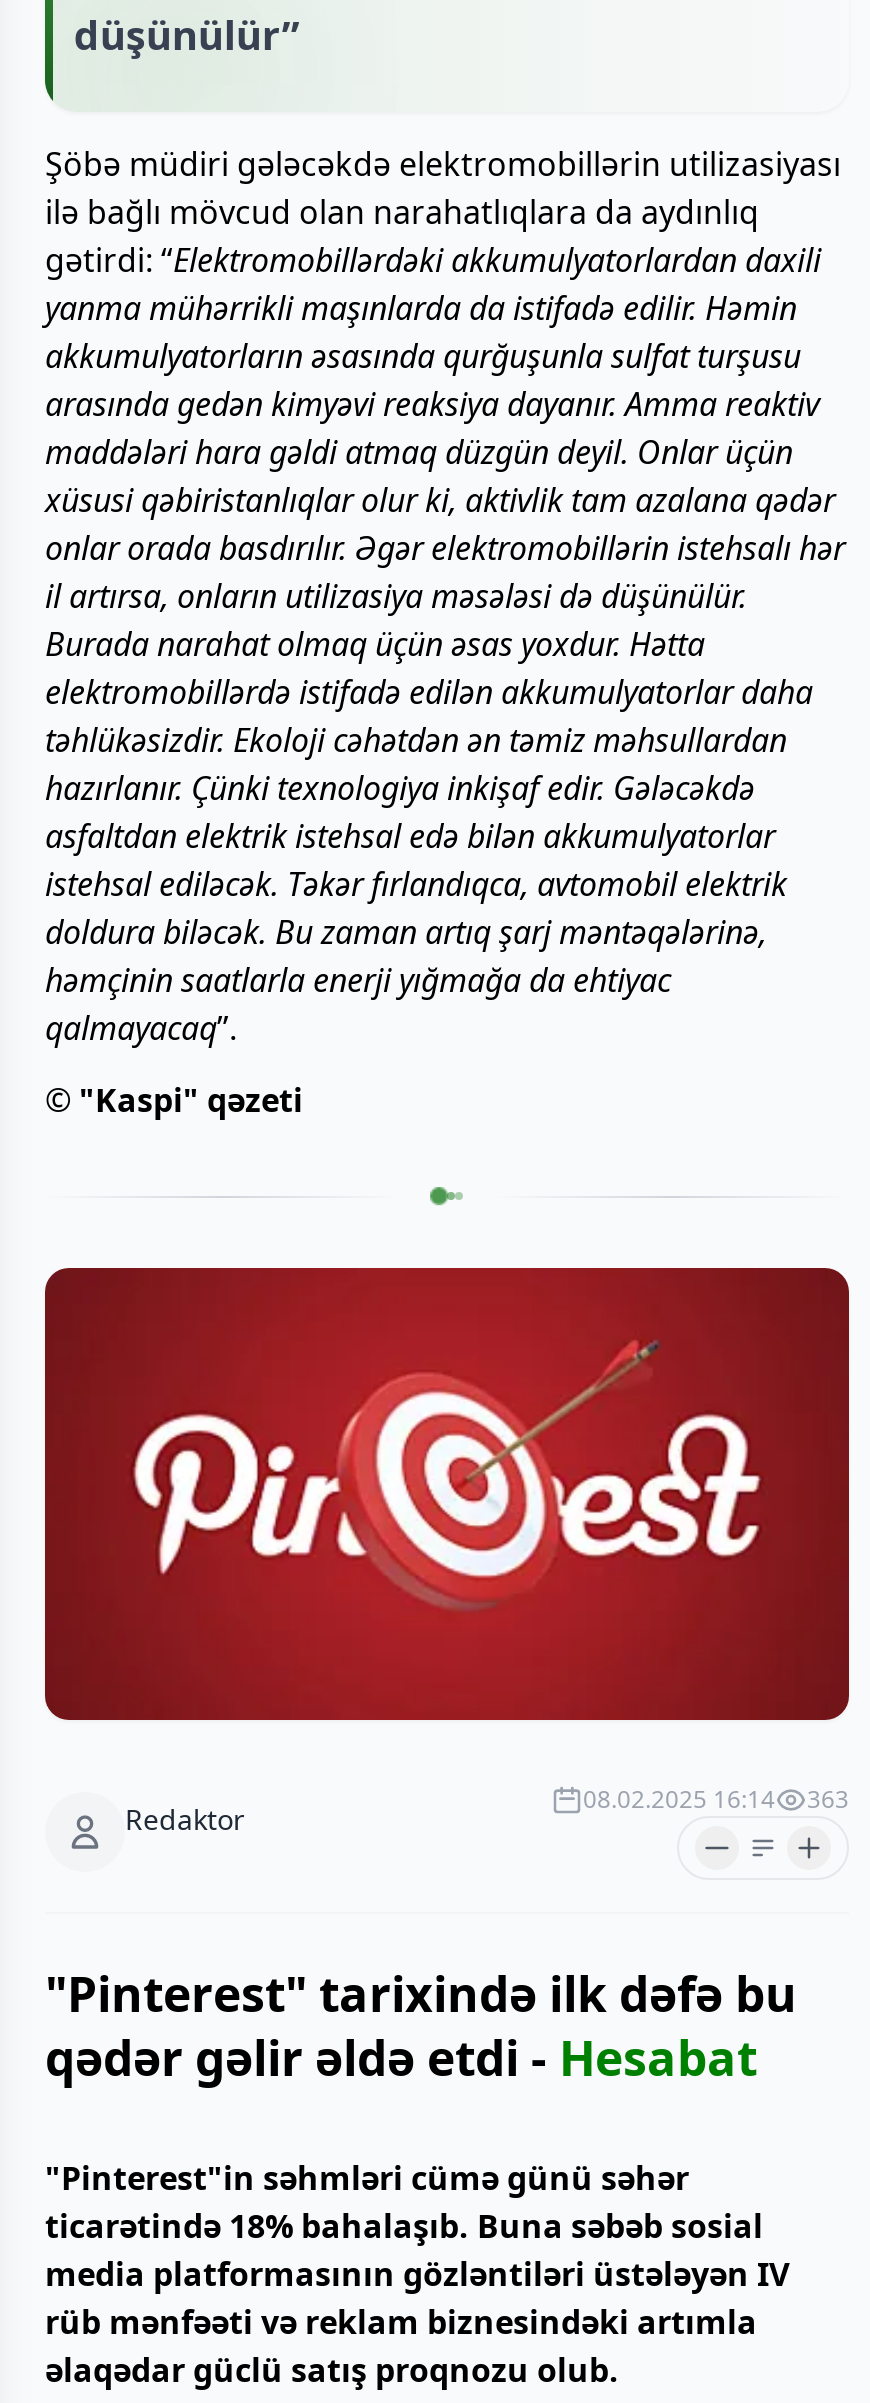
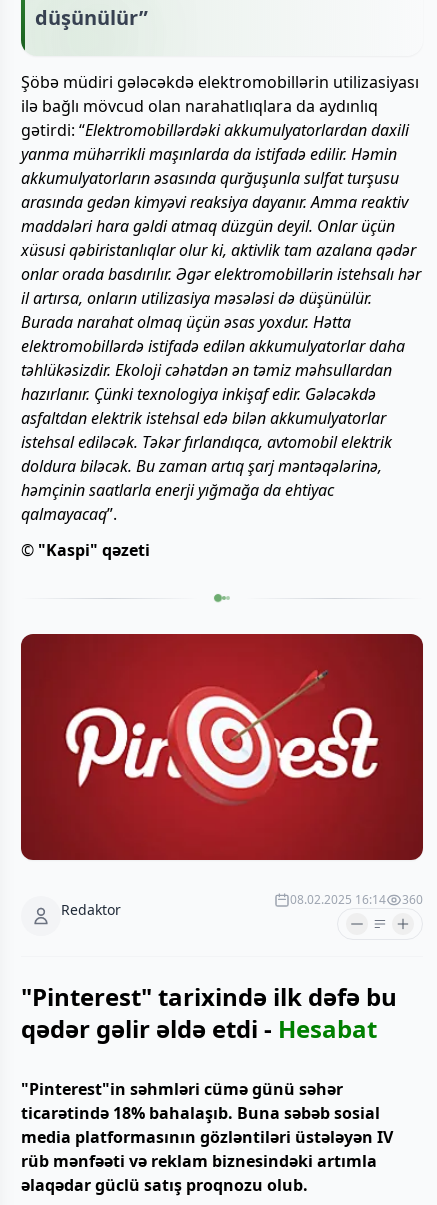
- 08.02.2025 16:14 363
+ 08.02.2025 16:14 360
